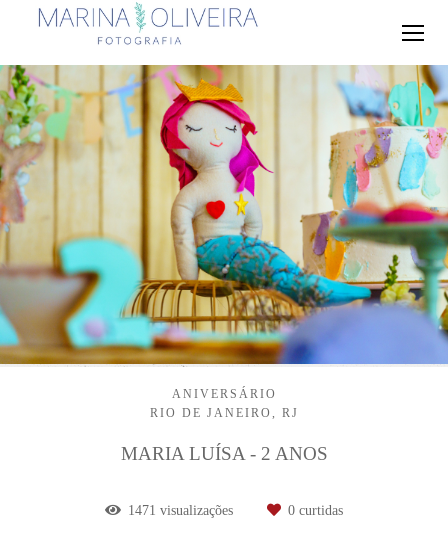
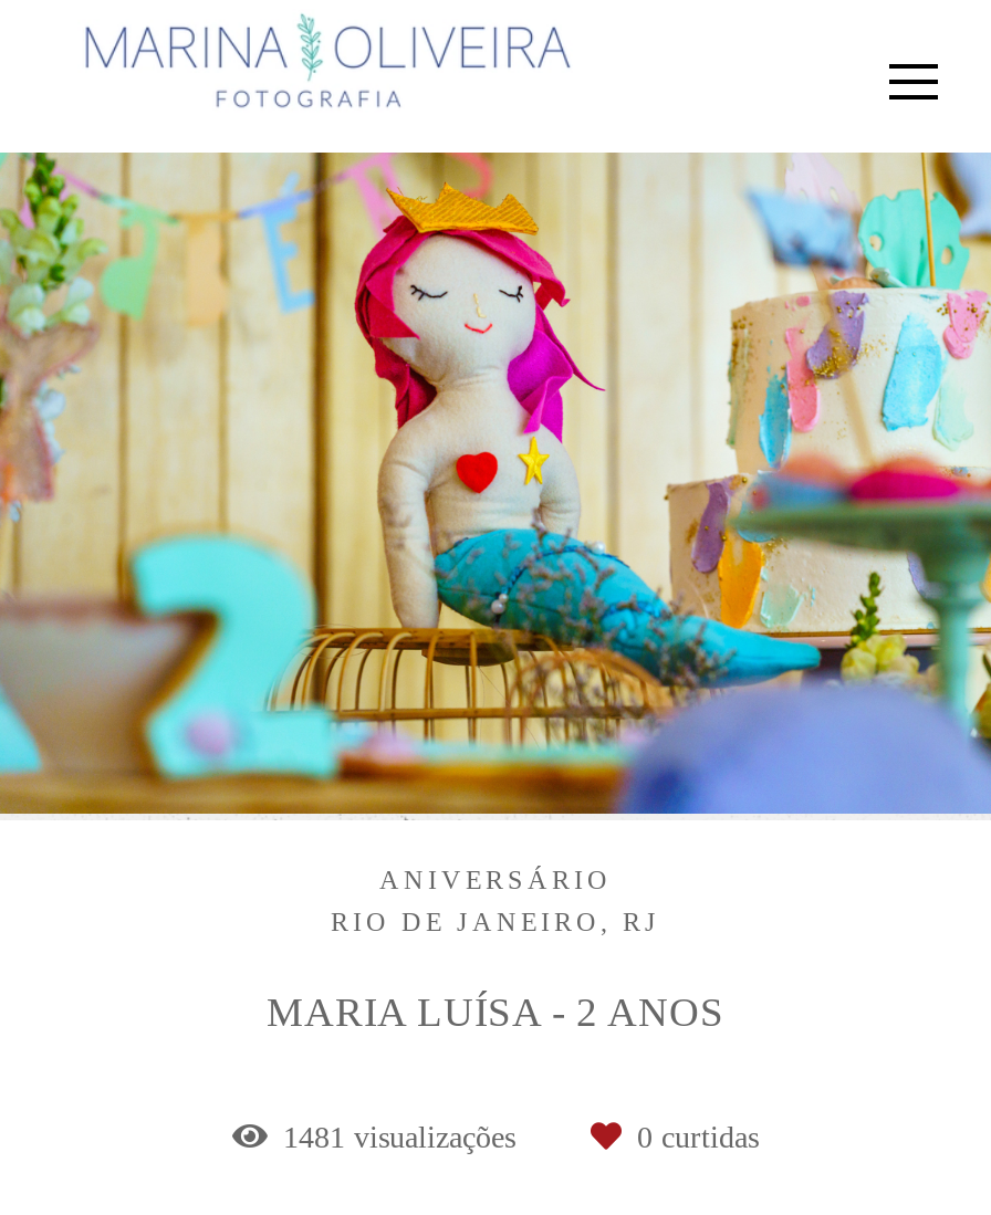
- 1471 visualizações
+ 1481 visualizações
